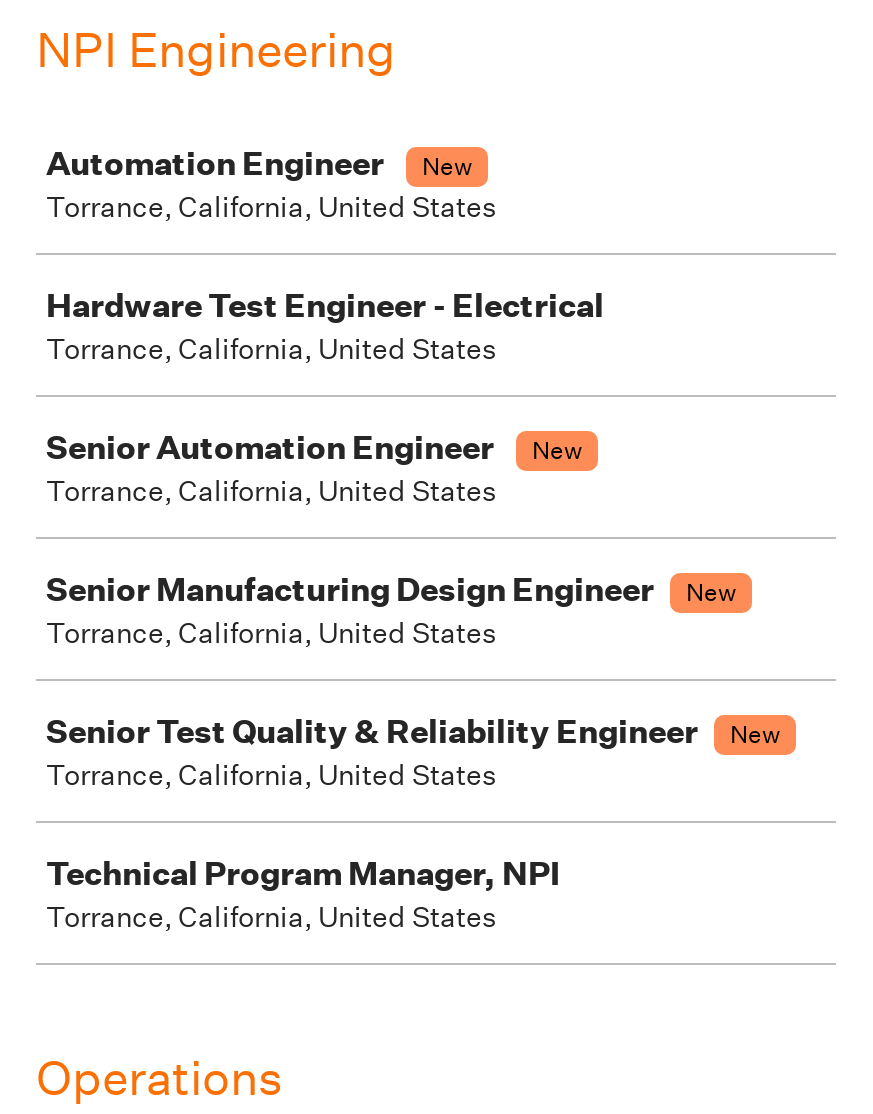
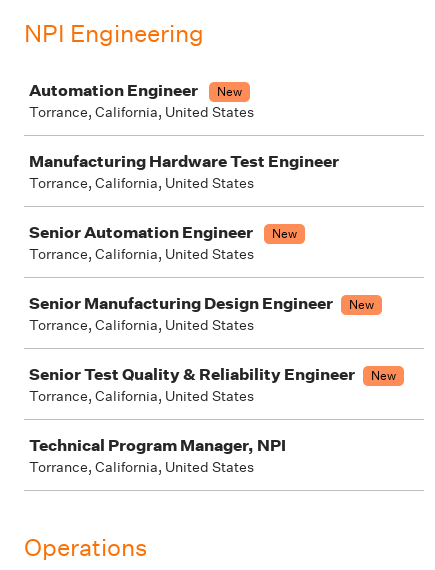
- Hardware Test Engineer - Electrical
+ Manufacturing Hardware Test Engineer
